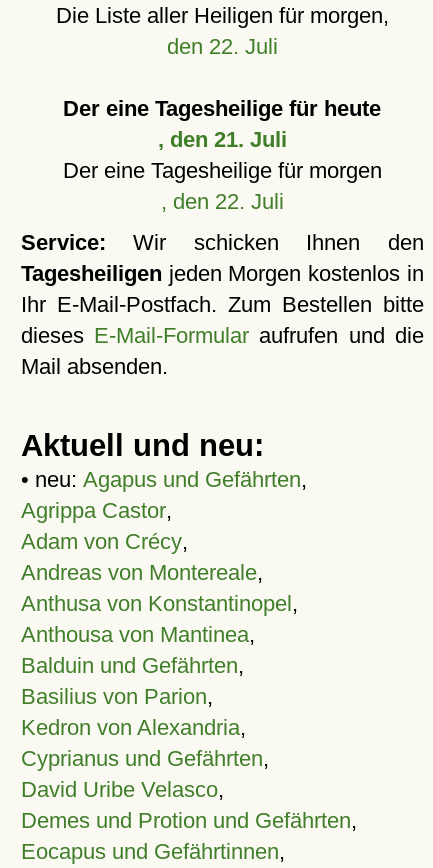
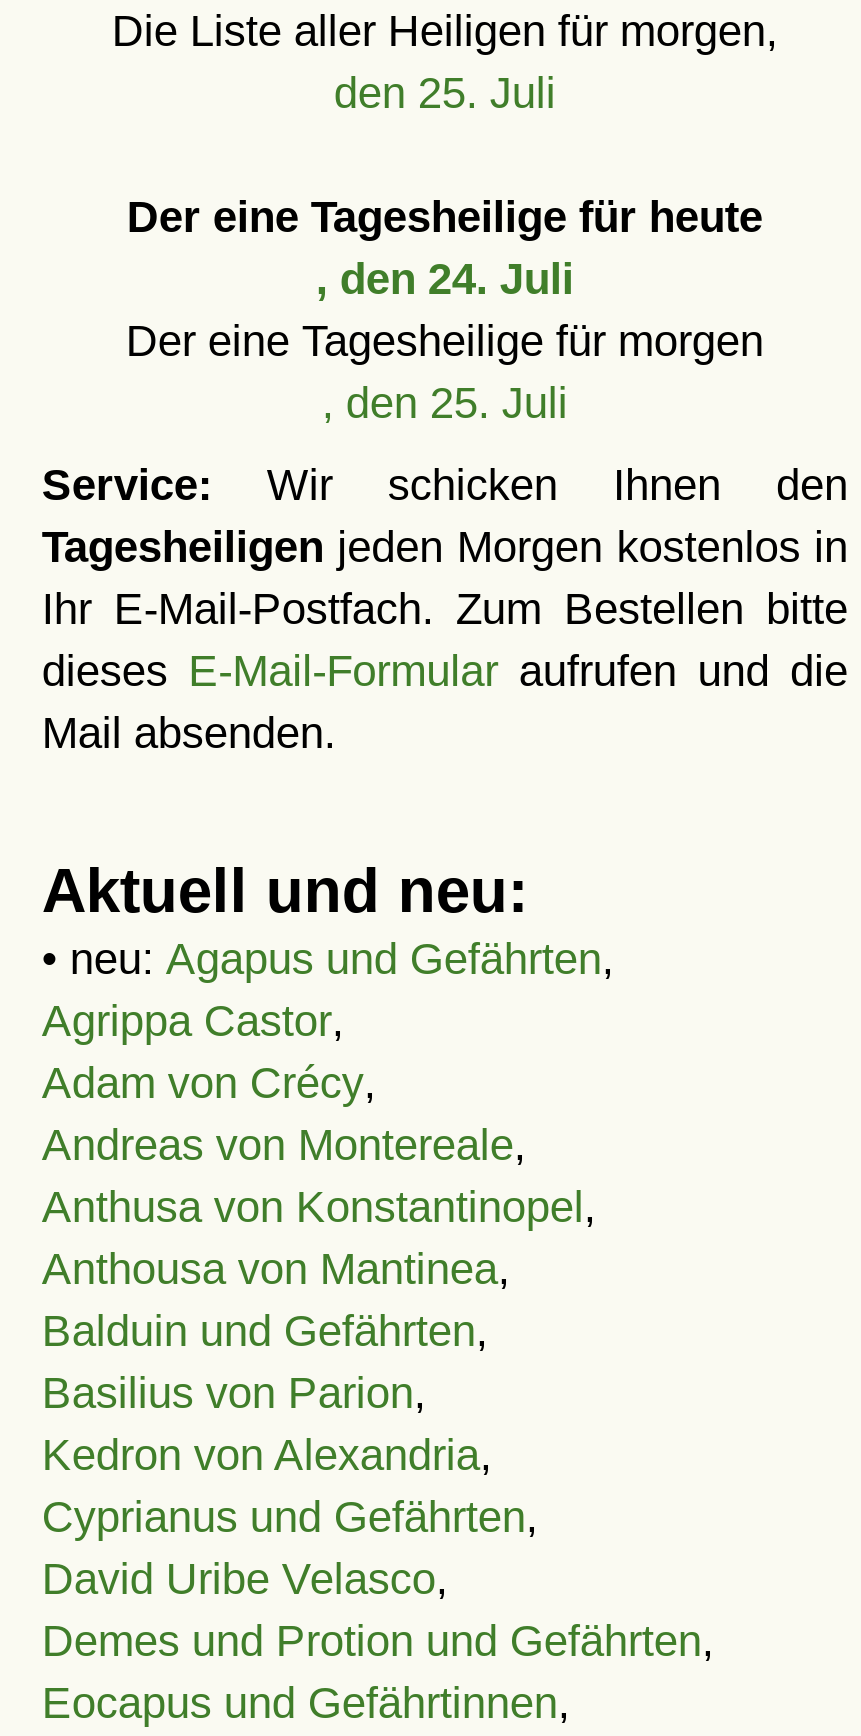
- den 22. Juli
+ den 25. Juli

- , den 21. Juli
+ , den 24. Juli

- , den 22. Juli
+ , den 25. Juli
